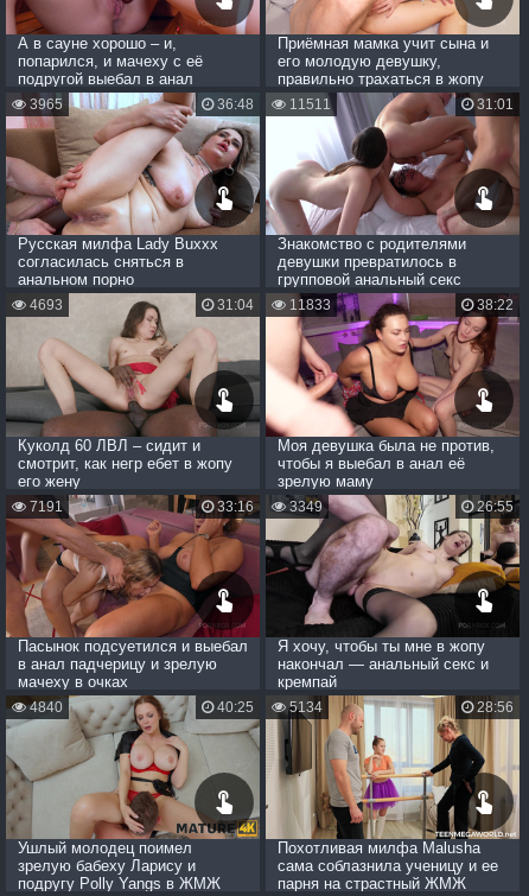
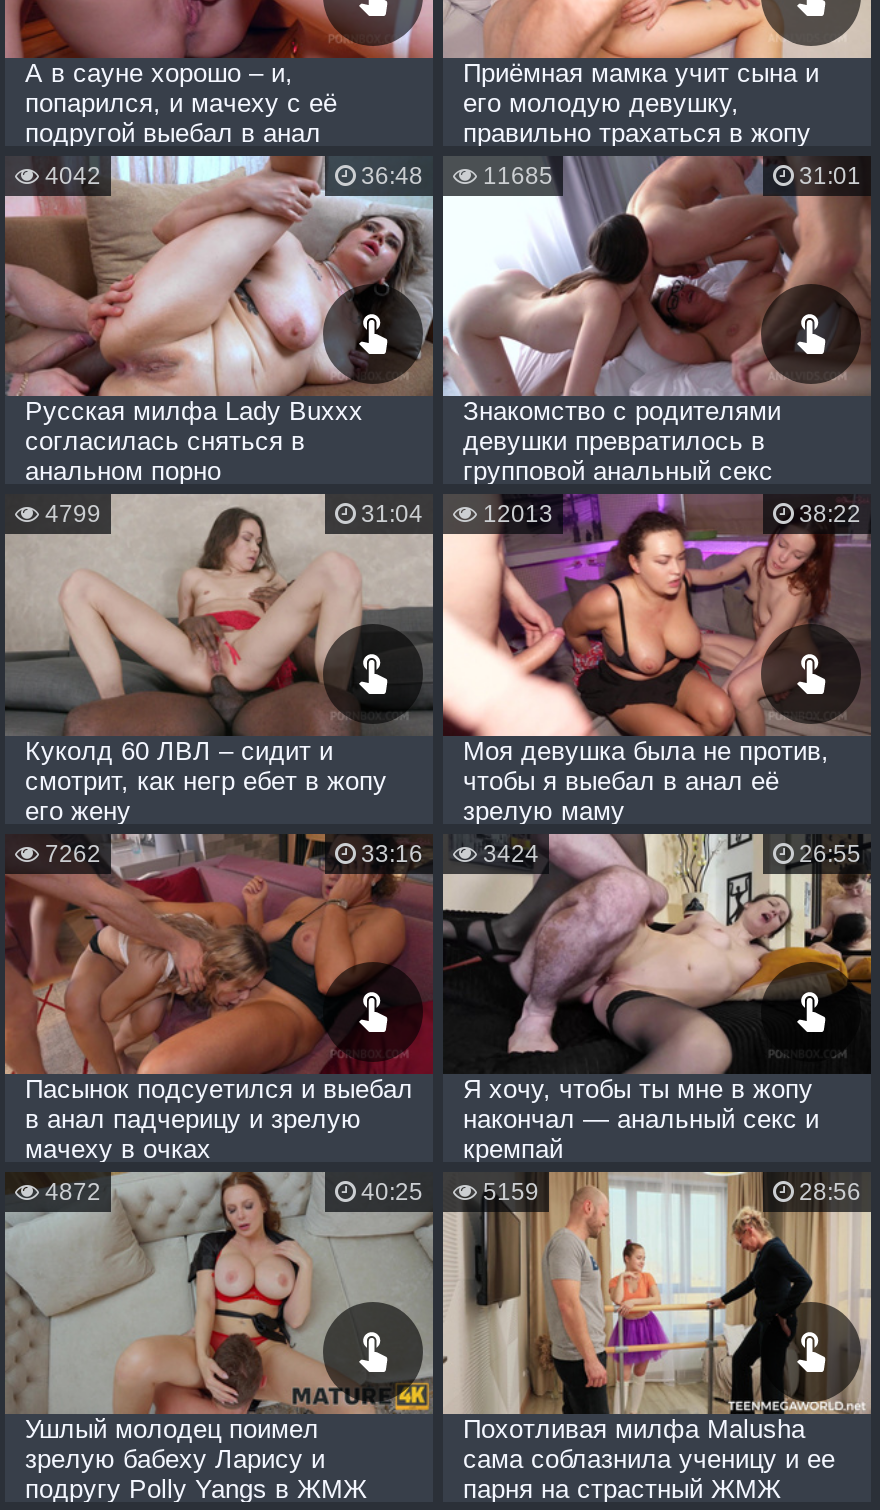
- 3965
+ 4042

- 36:48 11511
+ 36:48 11685

- 4693
+ 4799

- 31:04 11833
+ 31:04 12013

- 7191
+ 7262

- 33:16 3349
+ 33:16 3424

- 4840
+ 4872

- 40:25 5134
+ 40:25 5159
